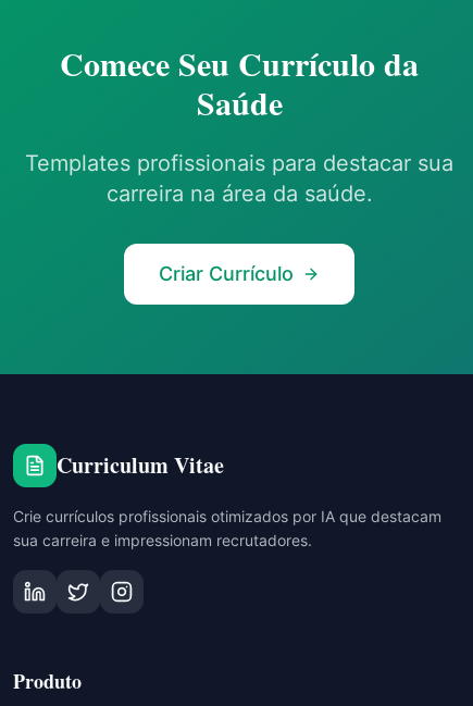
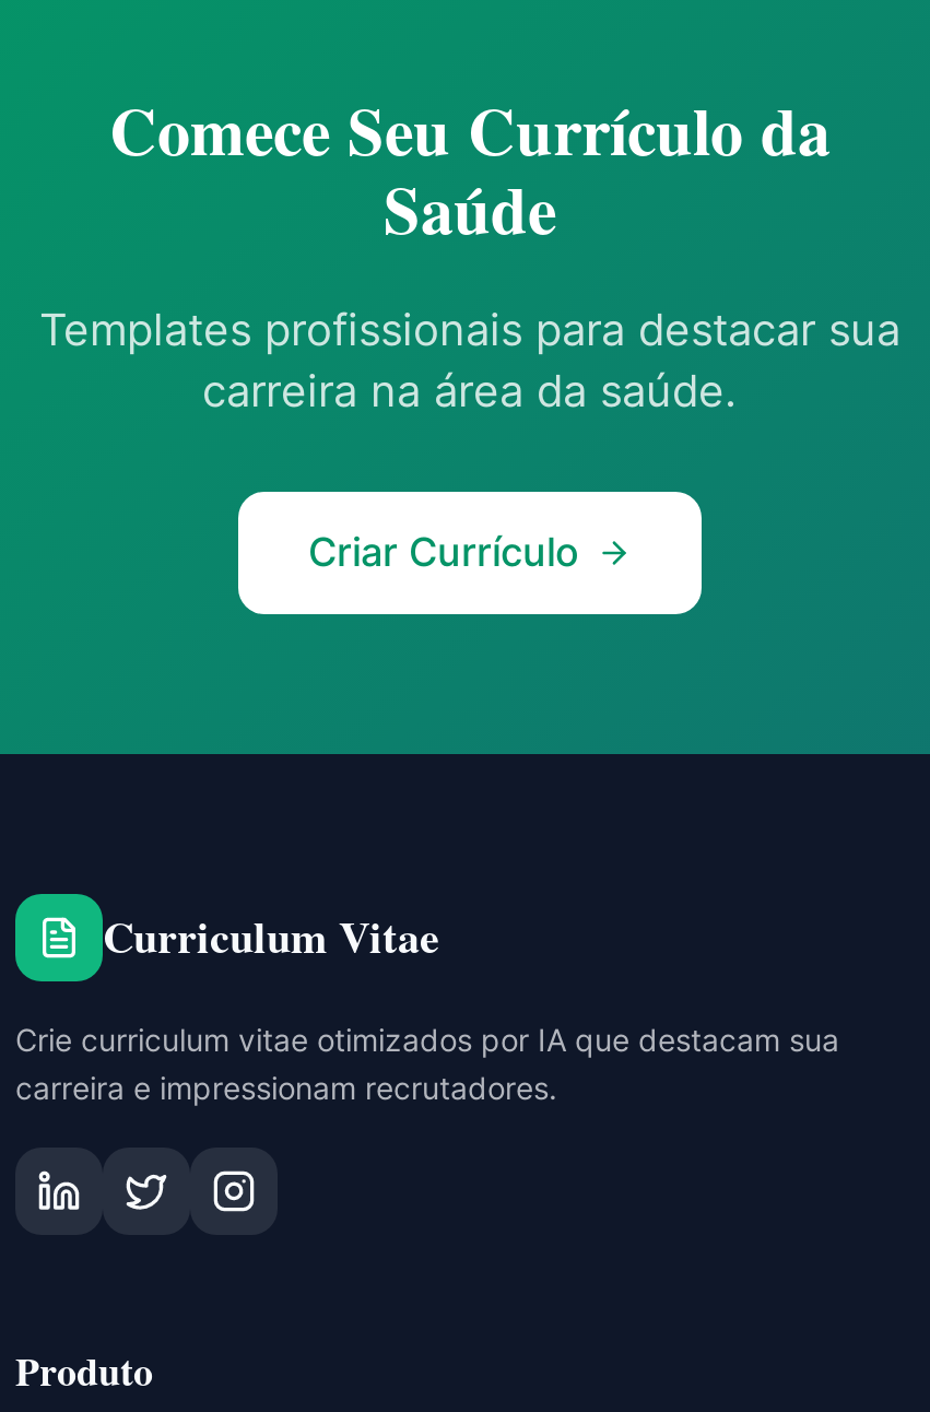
- Crie currículos profissionais otimizados por IA que destacam
- sua carreira e impressionam recrutadores.
+ Crie curriculum vitae otimizados por IA que destacam sua
+ carreira e impressionam recrutadores.
